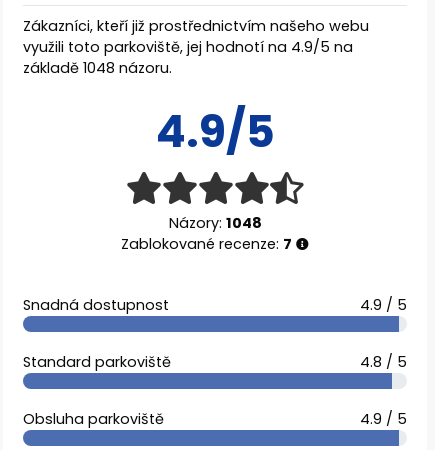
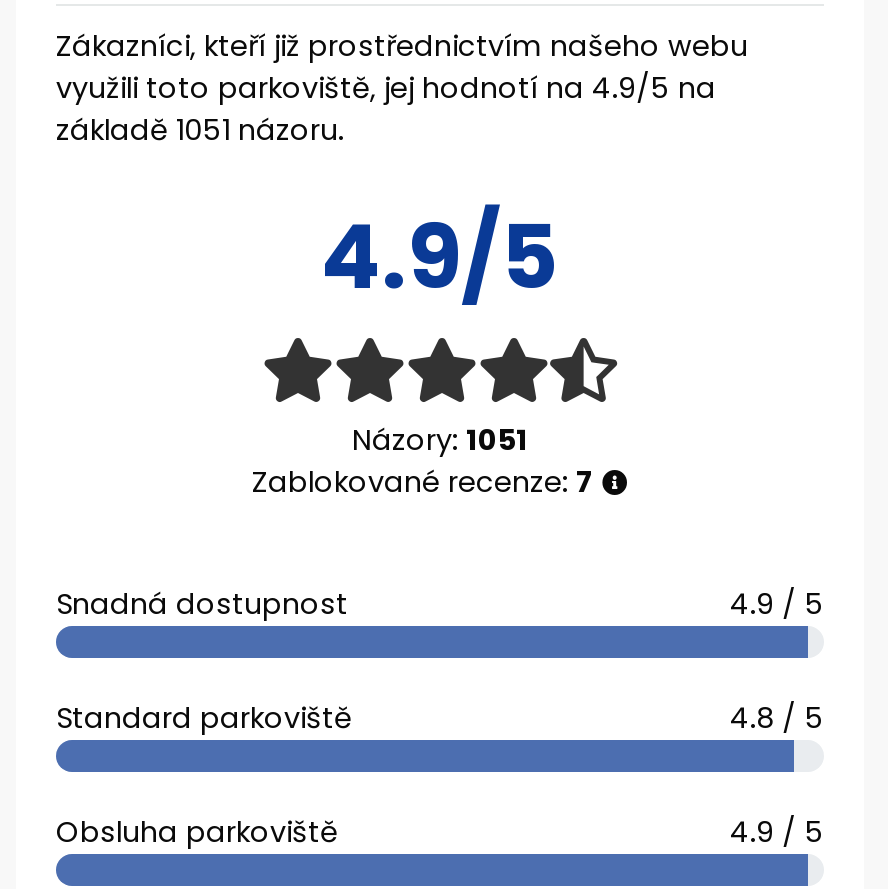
- základě 1048 názoru.
+ základě 1051 názoru.

- Názory: 1048
+ Názory: 1051
